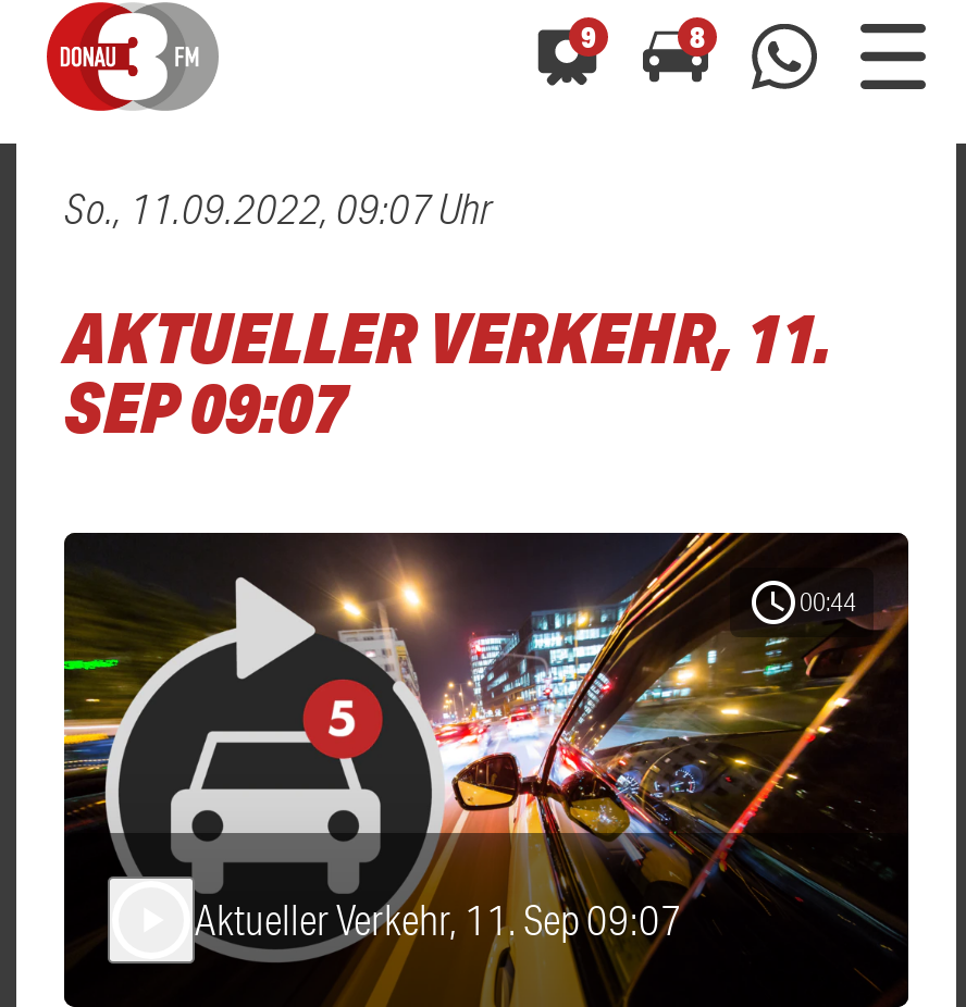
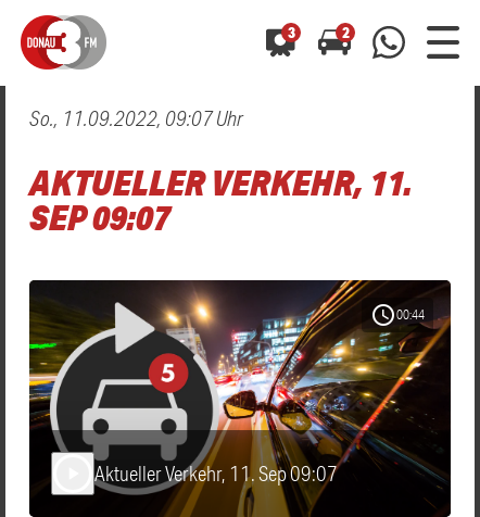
- 9
+ 3

- 8
+ 2
